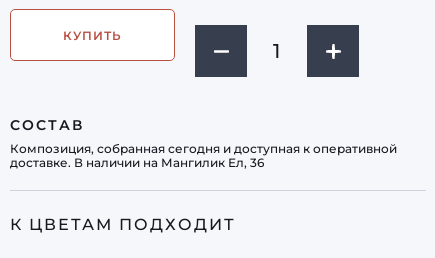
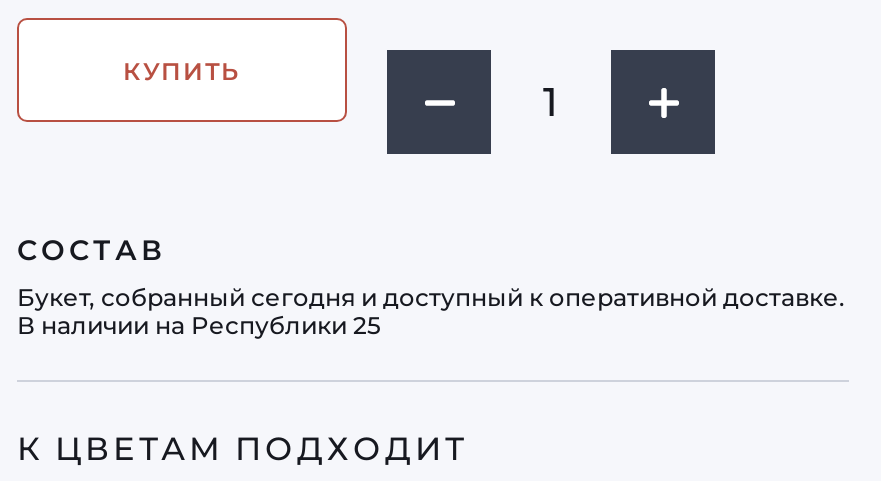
- Композиция, собранная сегодня и доступная к оперативной
- доставке. В наличии на Мангилик Ел, 36
+ Букет, собранный сегодня и доступный к оперативной доставке.
+ В наличии на Республики 25
